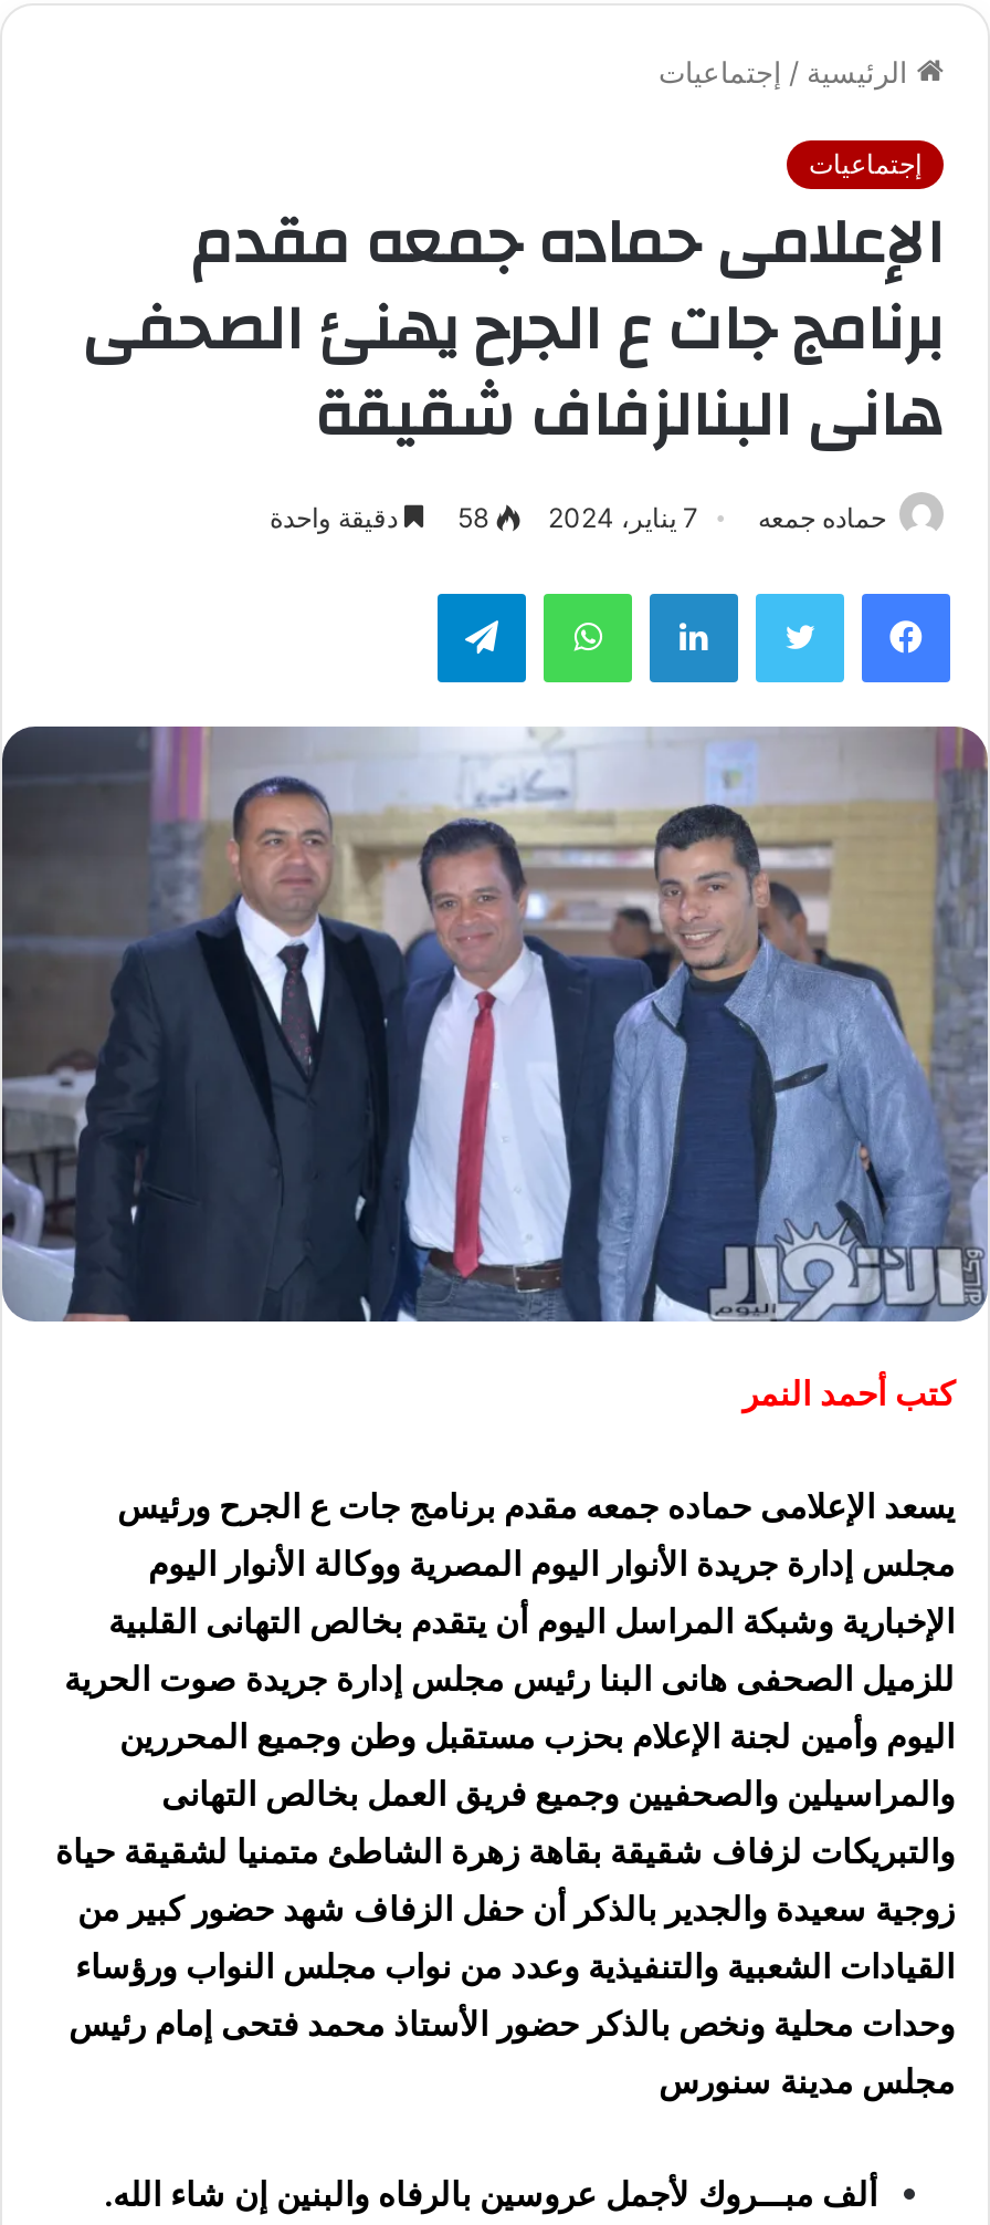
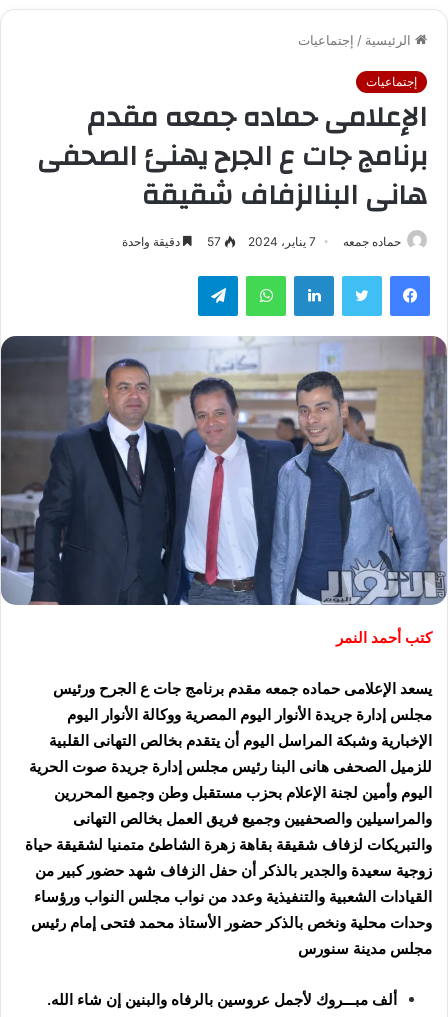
- 58 دقيقة واحدة
+ 57 دقيقة واحدة
